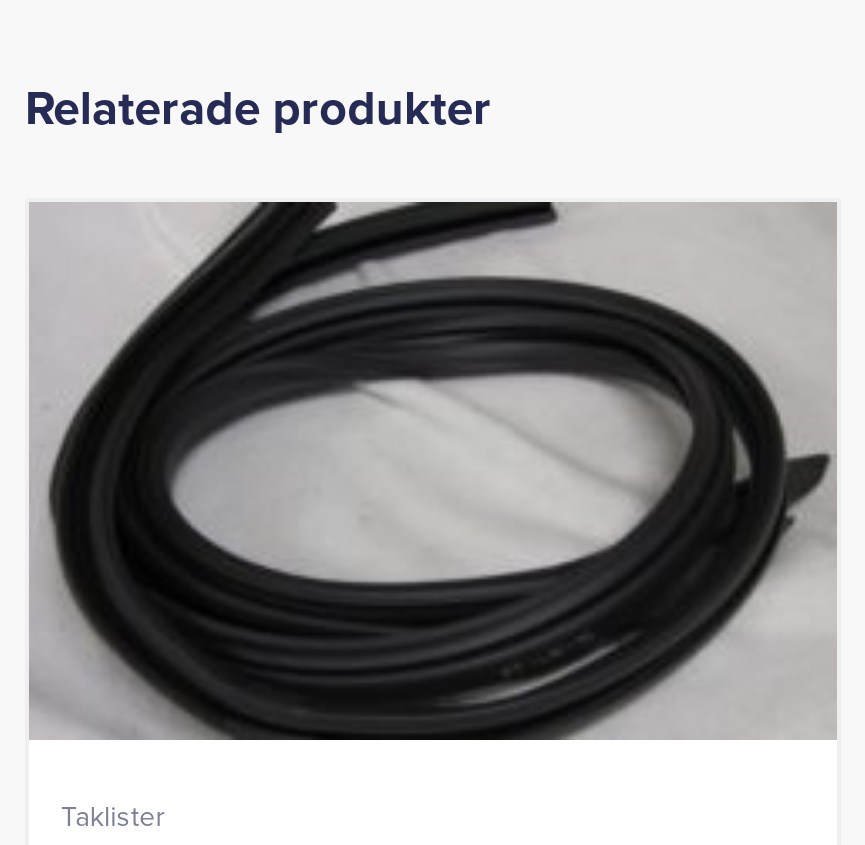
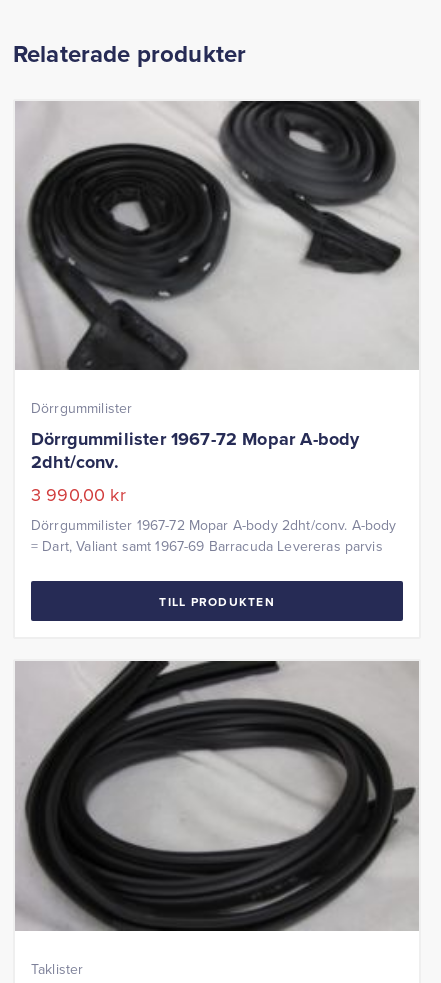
+ [image]
+ Dörrgummilister
+ Dörrgummilister 1967-72 Mopar A-body
+ 2dht/conv.
+ 3 990,00 kr
+ Dörrgummilister 1967-72 Mopar A-body 2dht/conv. A-body
+ = Dart, Valiant samt 1967-69 Barracuda Levereras parvis
+ TILL PRODUKTEN
